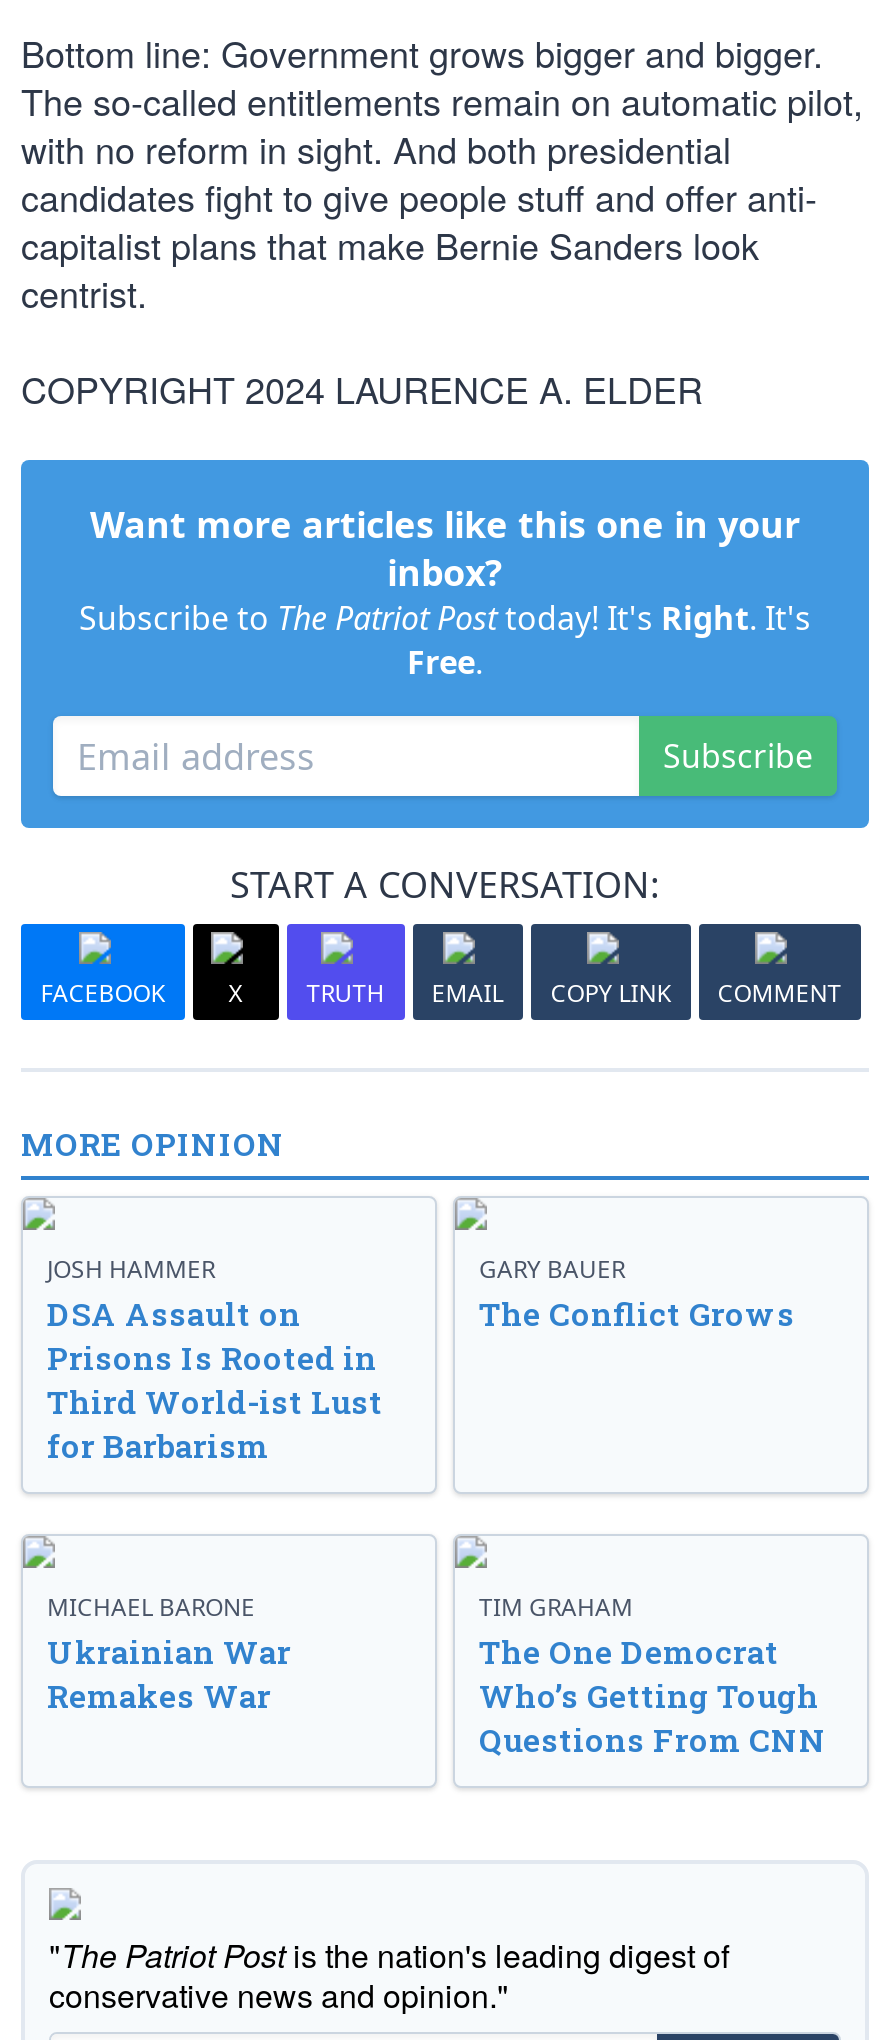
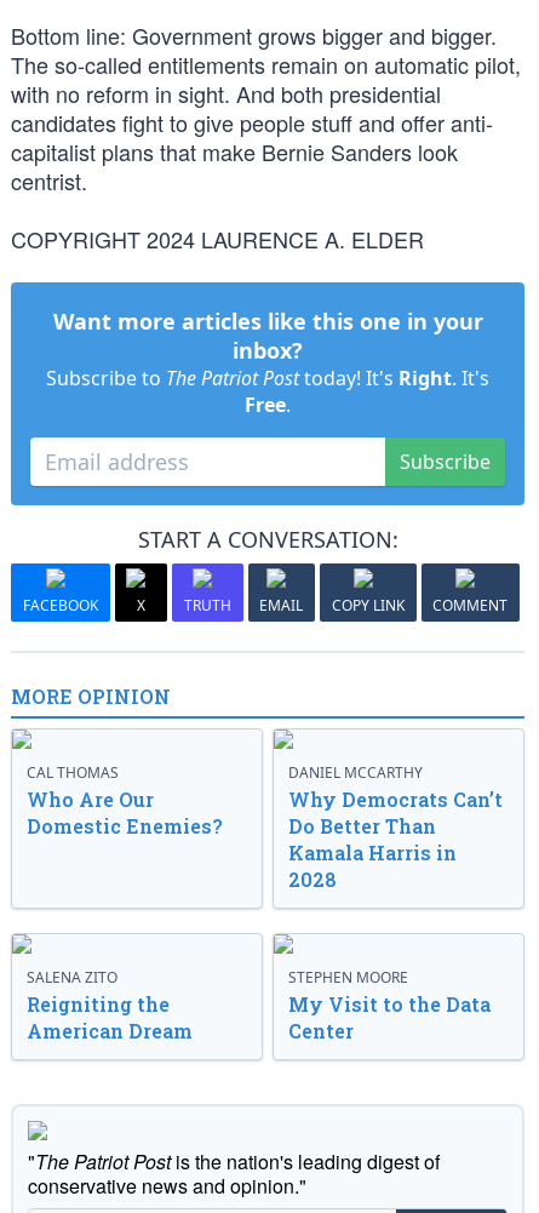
- JOSH HAMMER
- DSA Assault on
- Prisons Is Rooted in
- Third World-ist Lust
- for Barbarism
+ CAL THOMAS
+ Who Are Our
+ Domestic Enemies?

- GARY BAUER
- The Conflict Grows
+ DANIEL MCCARTHY
+ Why Democrats Can’t
+ Do Better Than
+ Kamala Harris in
+ 2028

- MICHAEL BARONE
- Ukrainian War
- Remakes War
+ SALENA ZITO
+ Reigniting the
+ American Dream

- TIM GRAHAM
- The One Democrat
- Who’s Getting Tough
- Questions From CNN
+ STEPHEN MOORE
+ My Visit to the Data
+ Center
